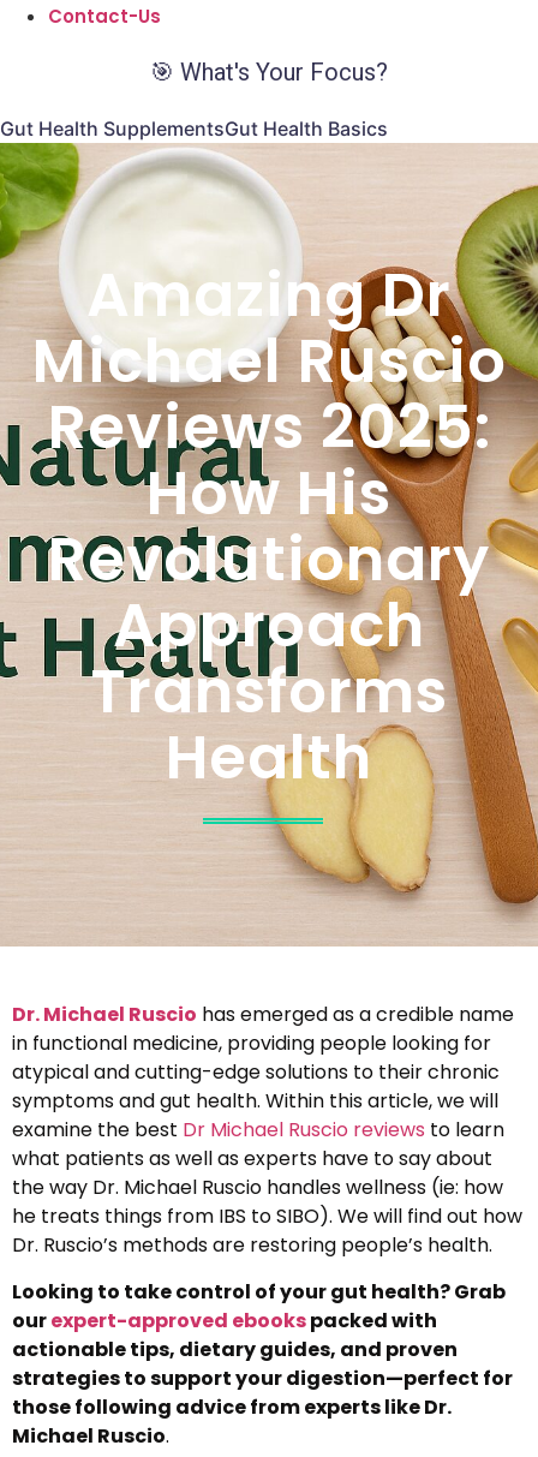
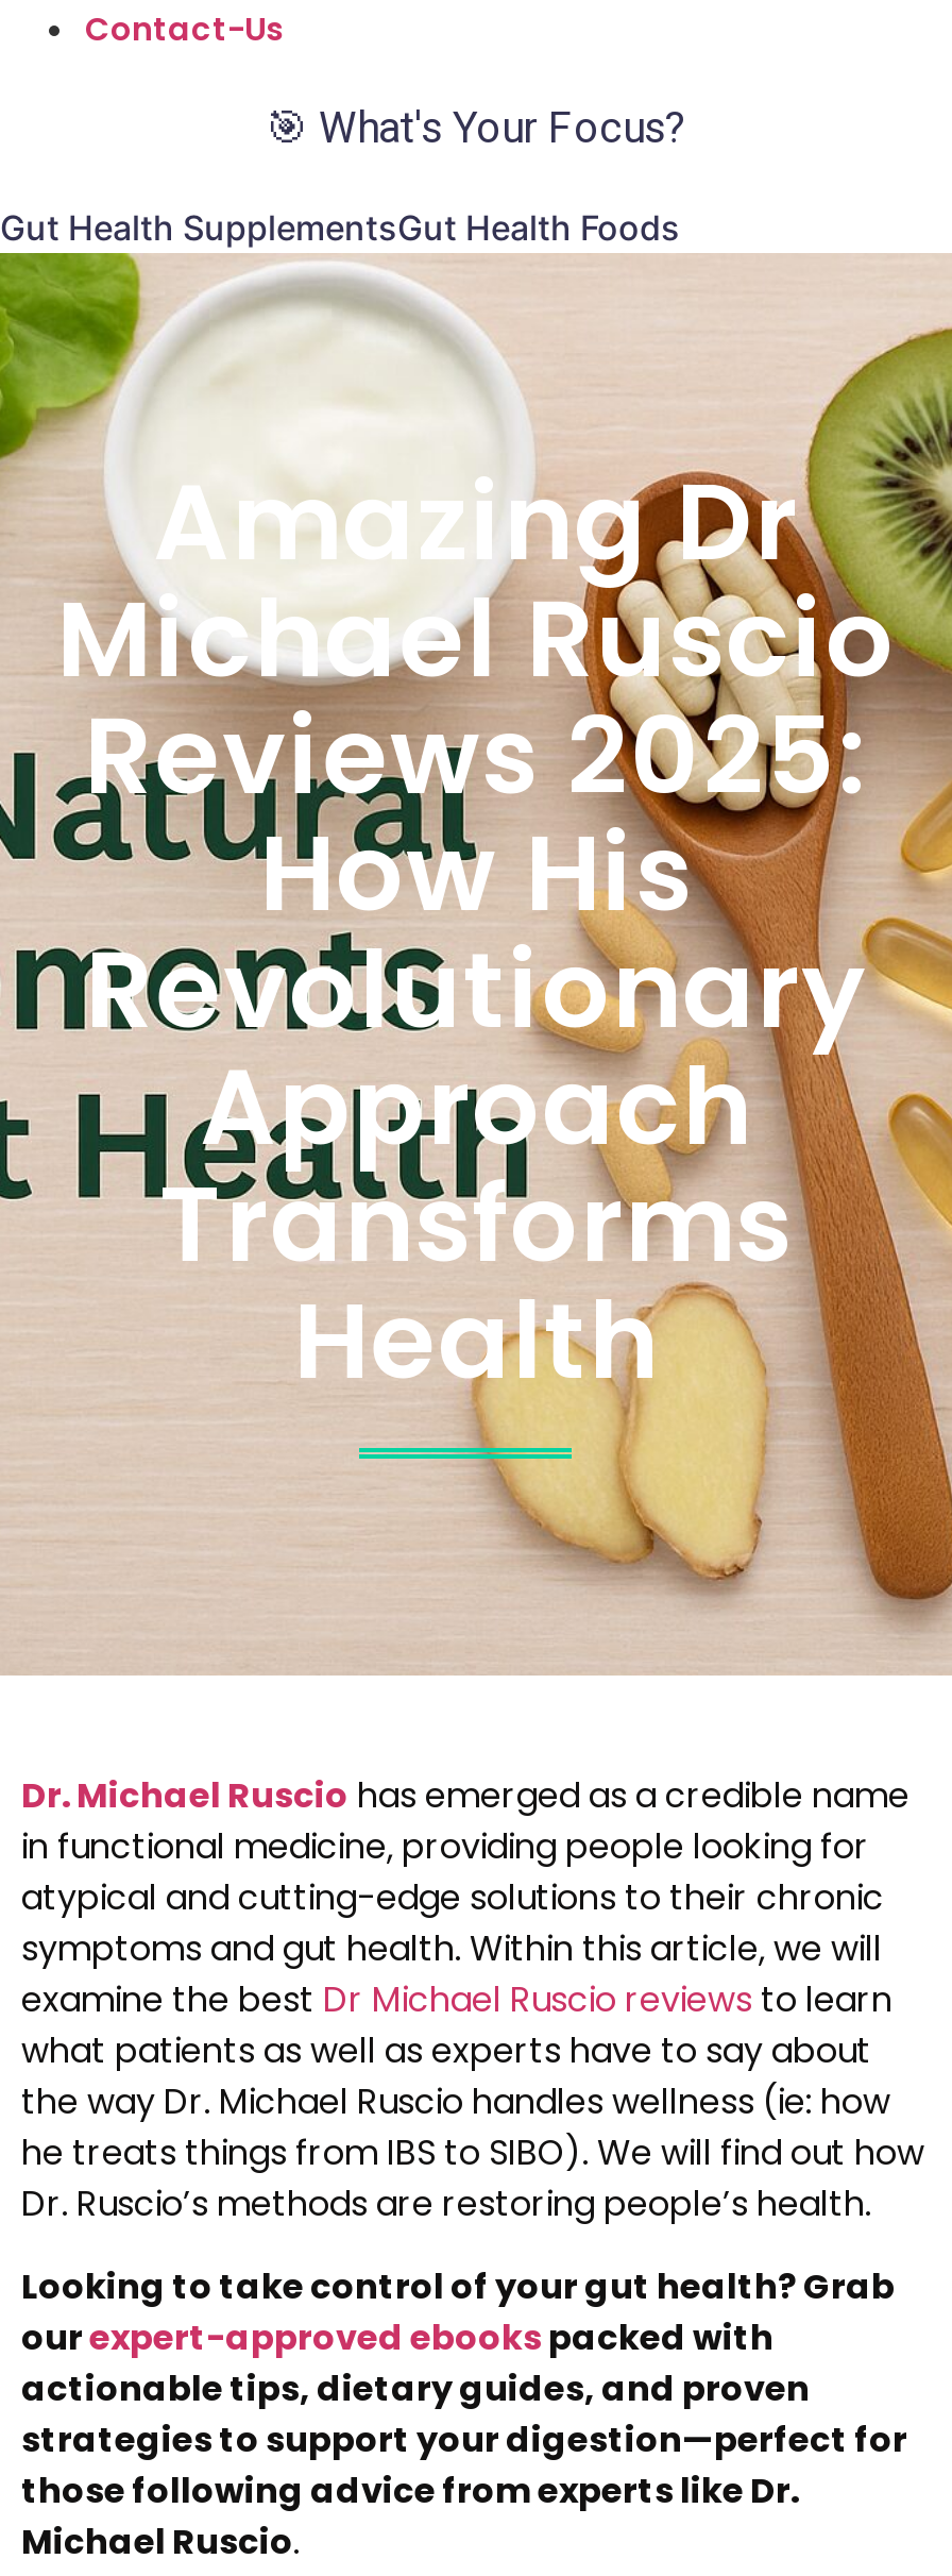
- Gut Health SupplementsGut Health Basics
+ Gut Health SupplementsGut Health Foods
